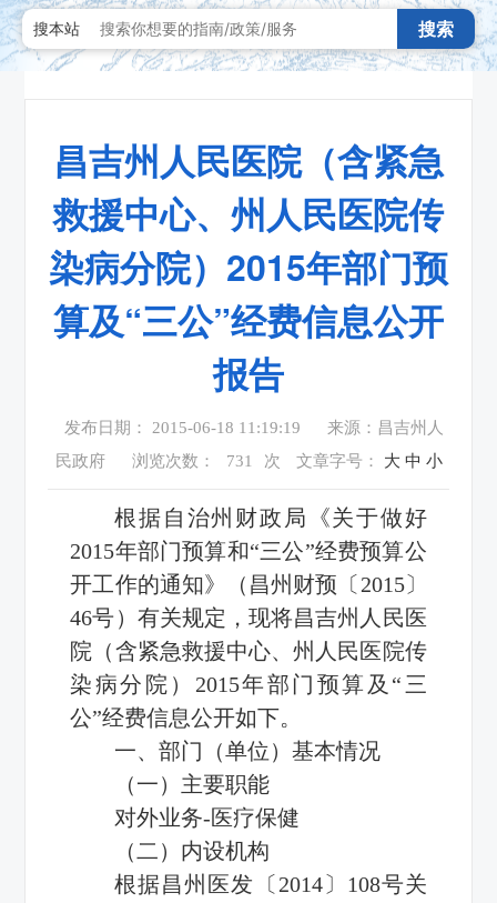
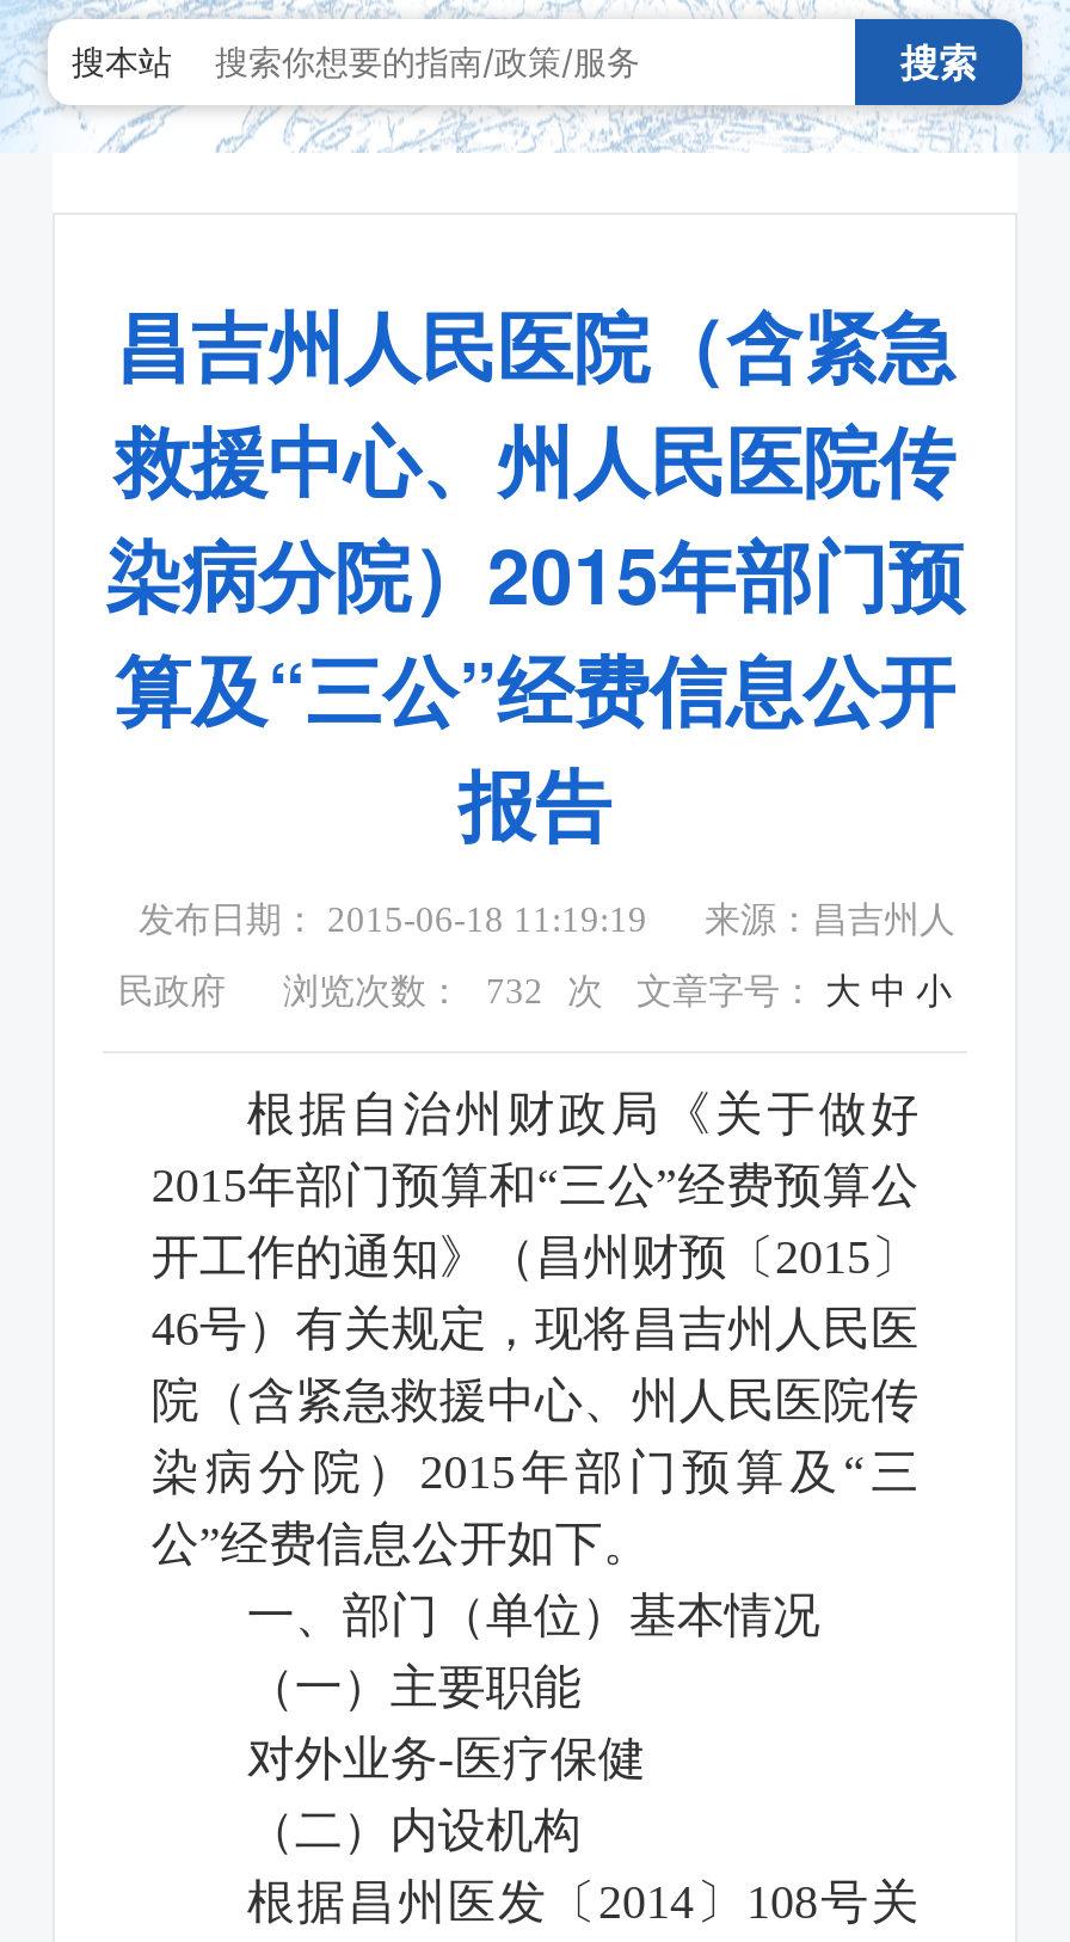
- 民政府 浏览次数： 731 次 文章字号：大 中 小
+ 民政府 浏览次数： 732 次 文章字号：大 中 小
